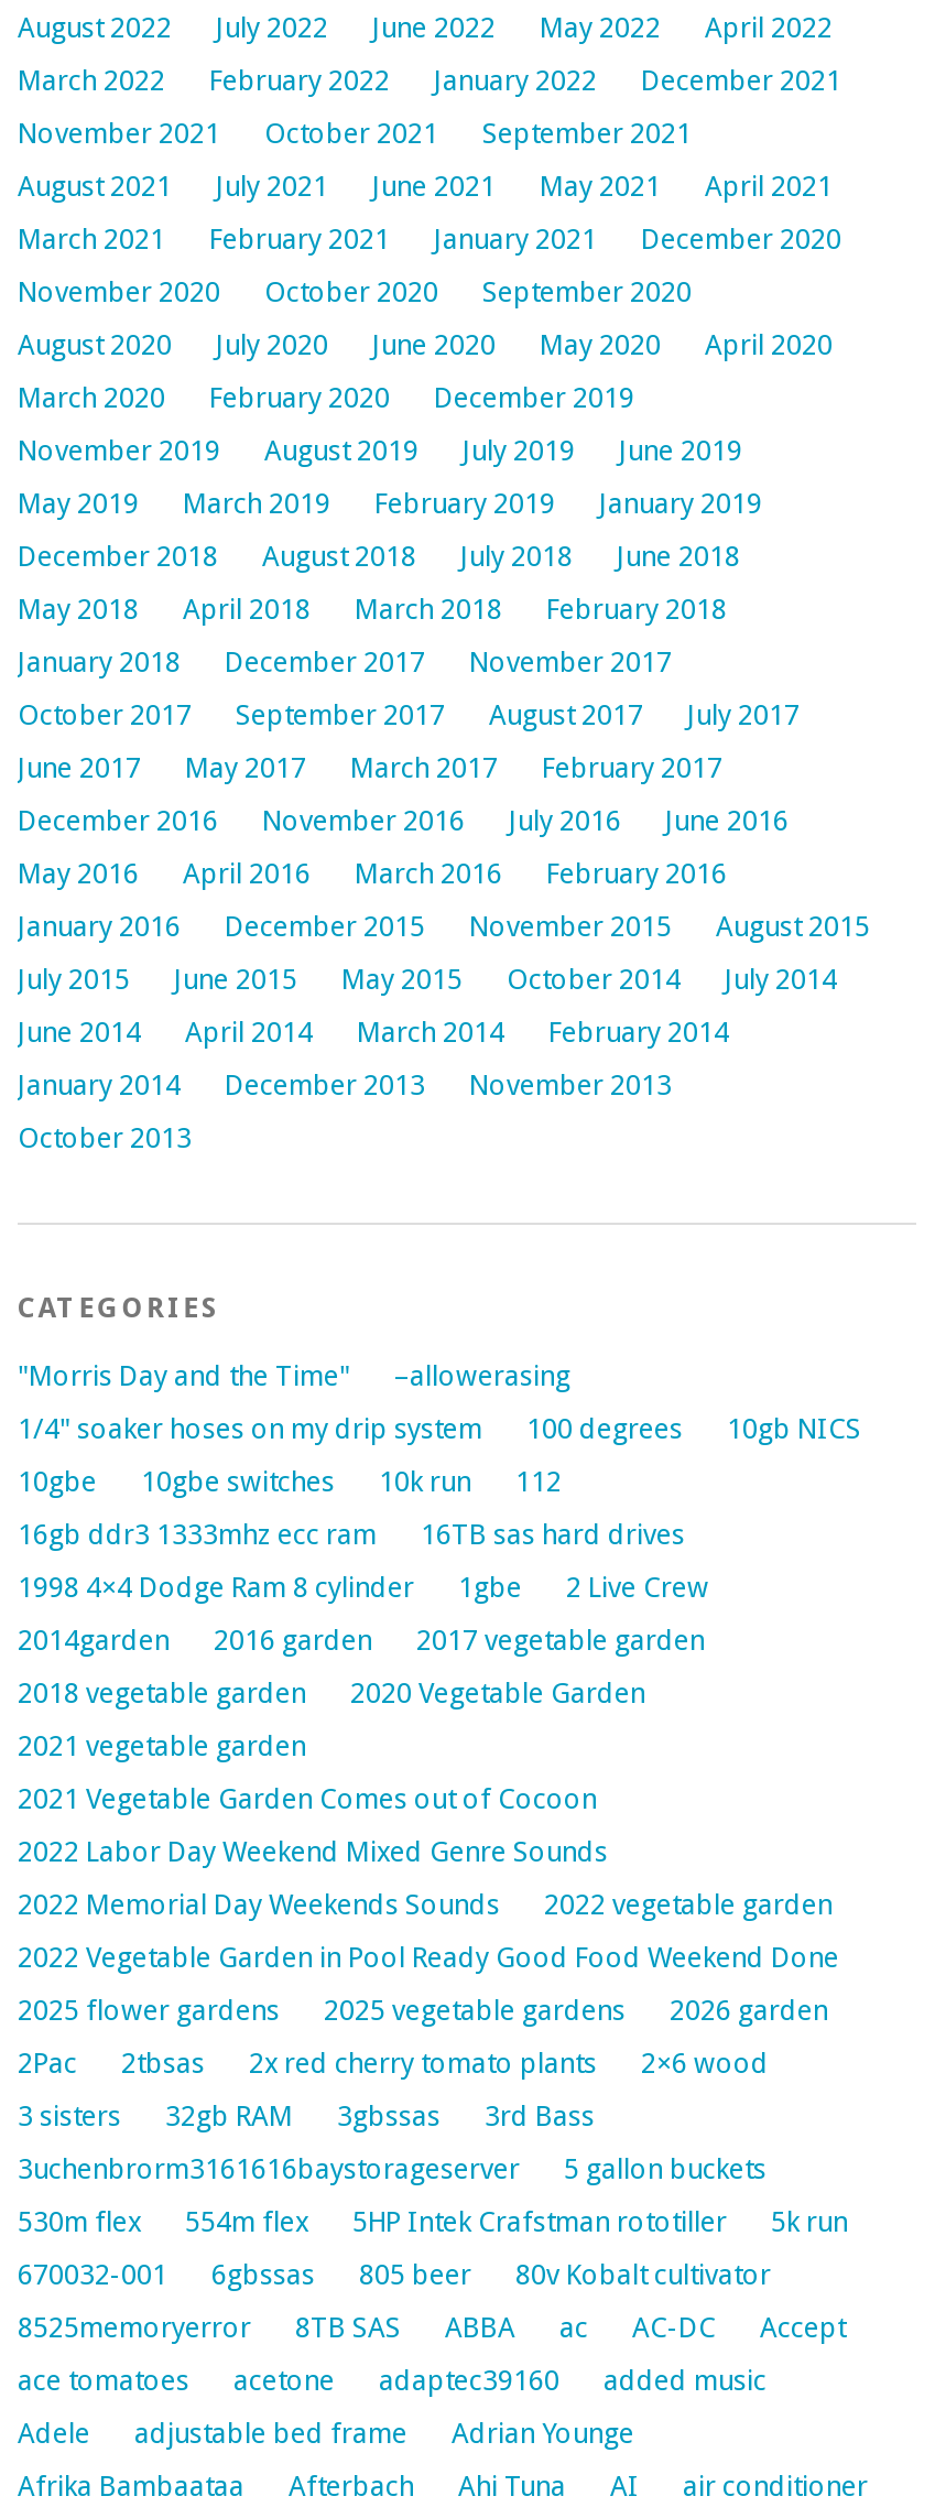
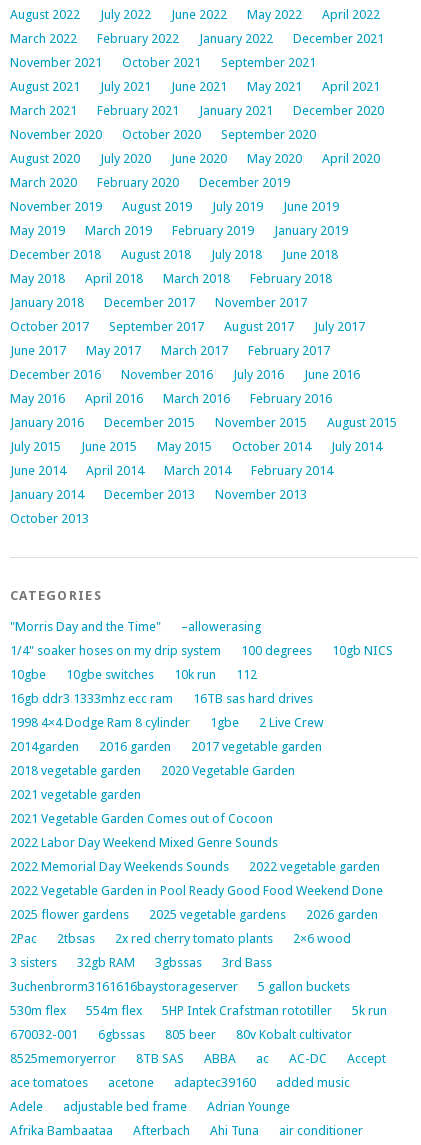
- AI
